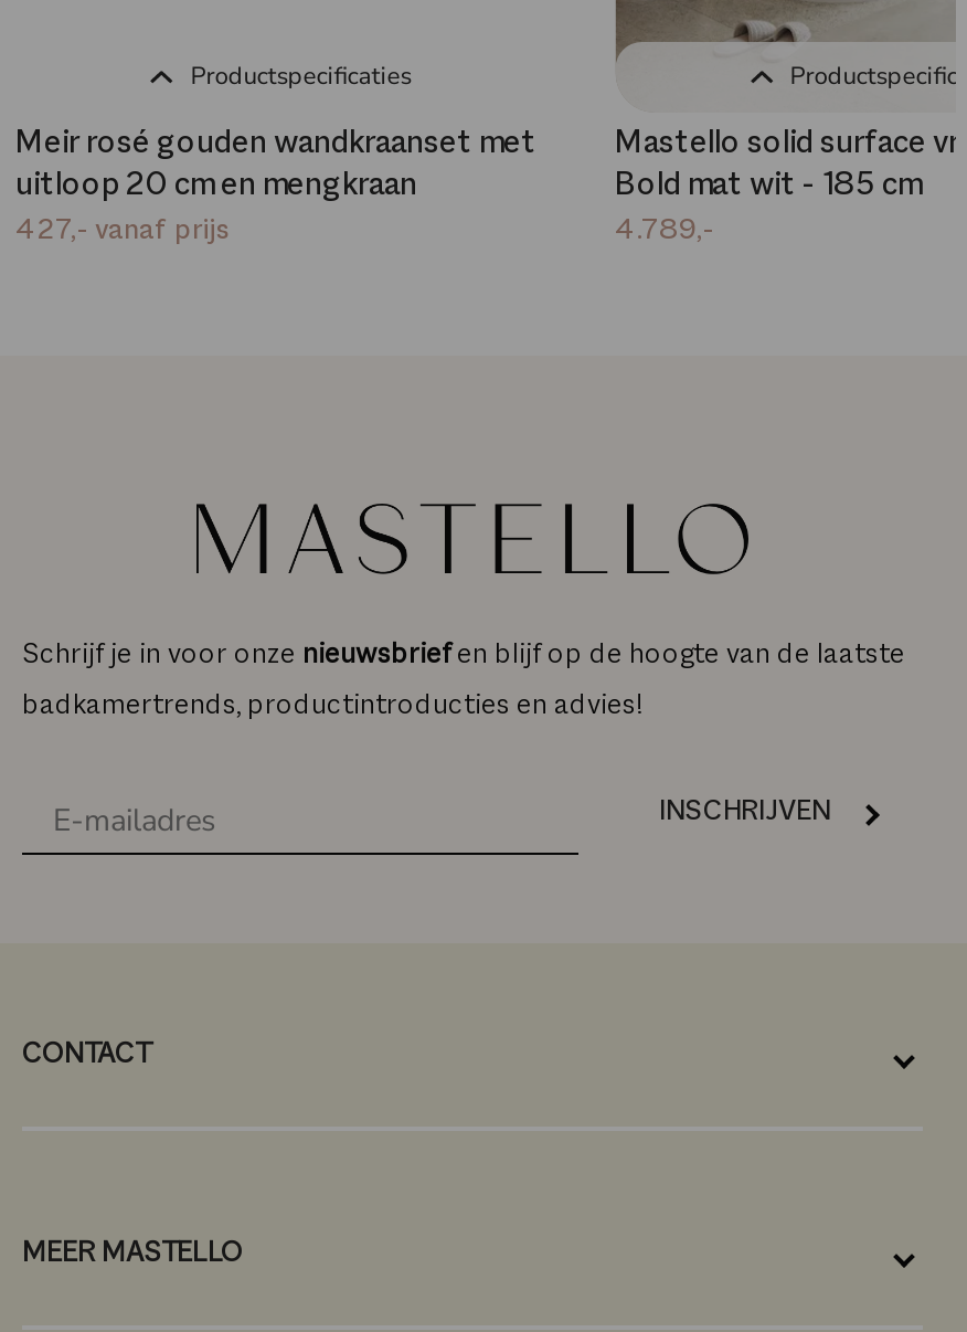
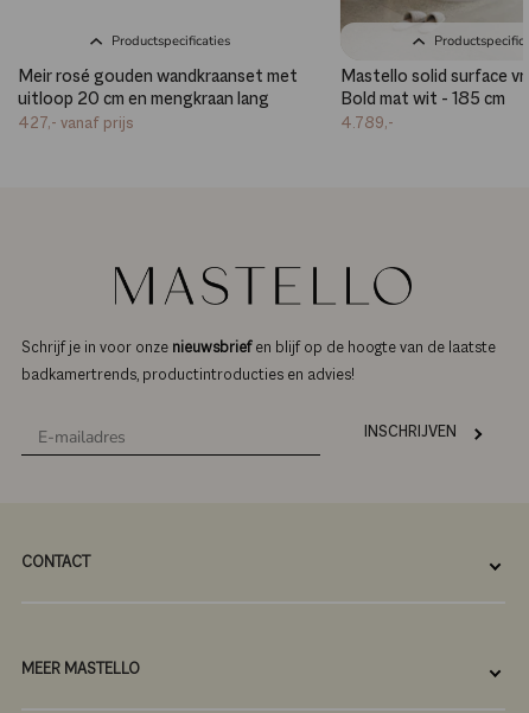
- uitloop 20 cm en mengkraan
+ uitloop 20 cm en mengkraan lang
